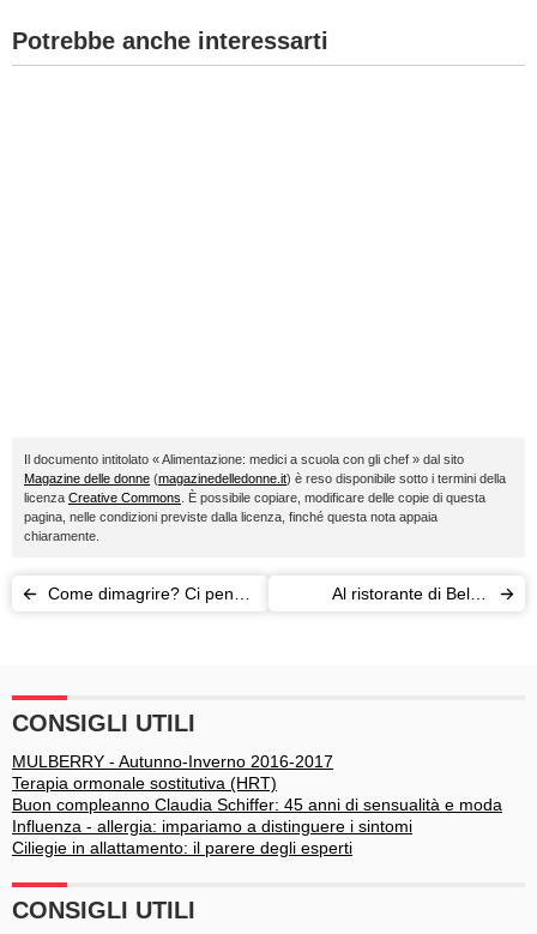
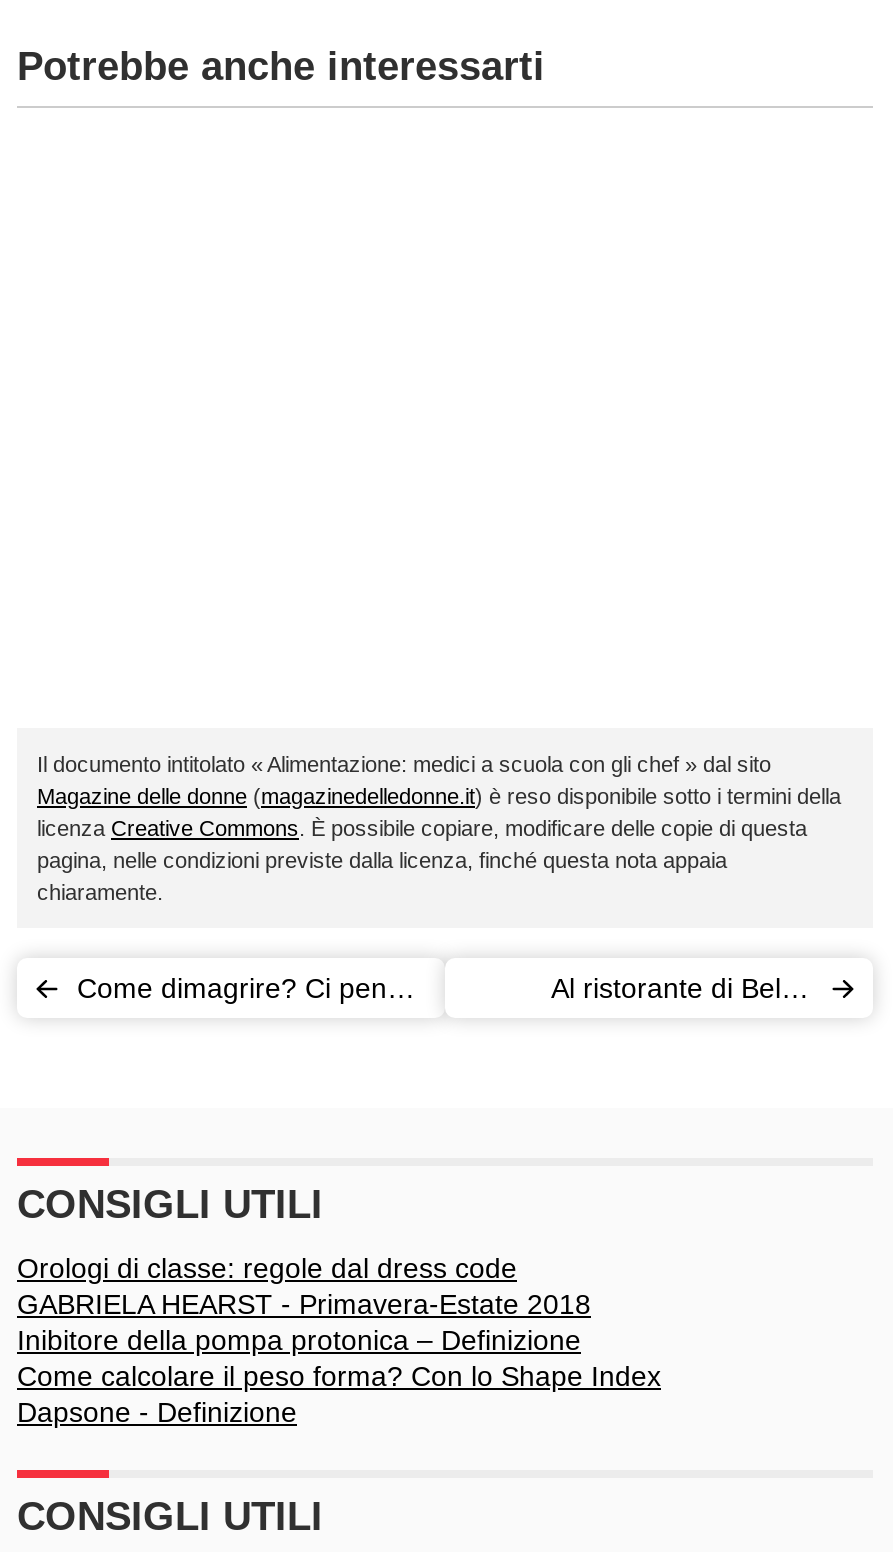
- MULBERRY - Autunno-Inverno 2016-2017
- Terapia ormonale sostitutiva (HRT)
- Buon compleanno Claudia Schiffer: 45 anni di sensualità e moda
- Influenza - allergia: impariamo a distinguere i sintomi
- Ciliegie in allattamento: il parere degli esperti
+ Orologi di classe: regole dal dress code
+ GABRIELA HEARST - Primavera-Estate 2018
+ Inibitore della pompa protonica – Definizione
+ Come calcolare il peso forma? Con lo Shape Index
+ Dapsone - Definizione
